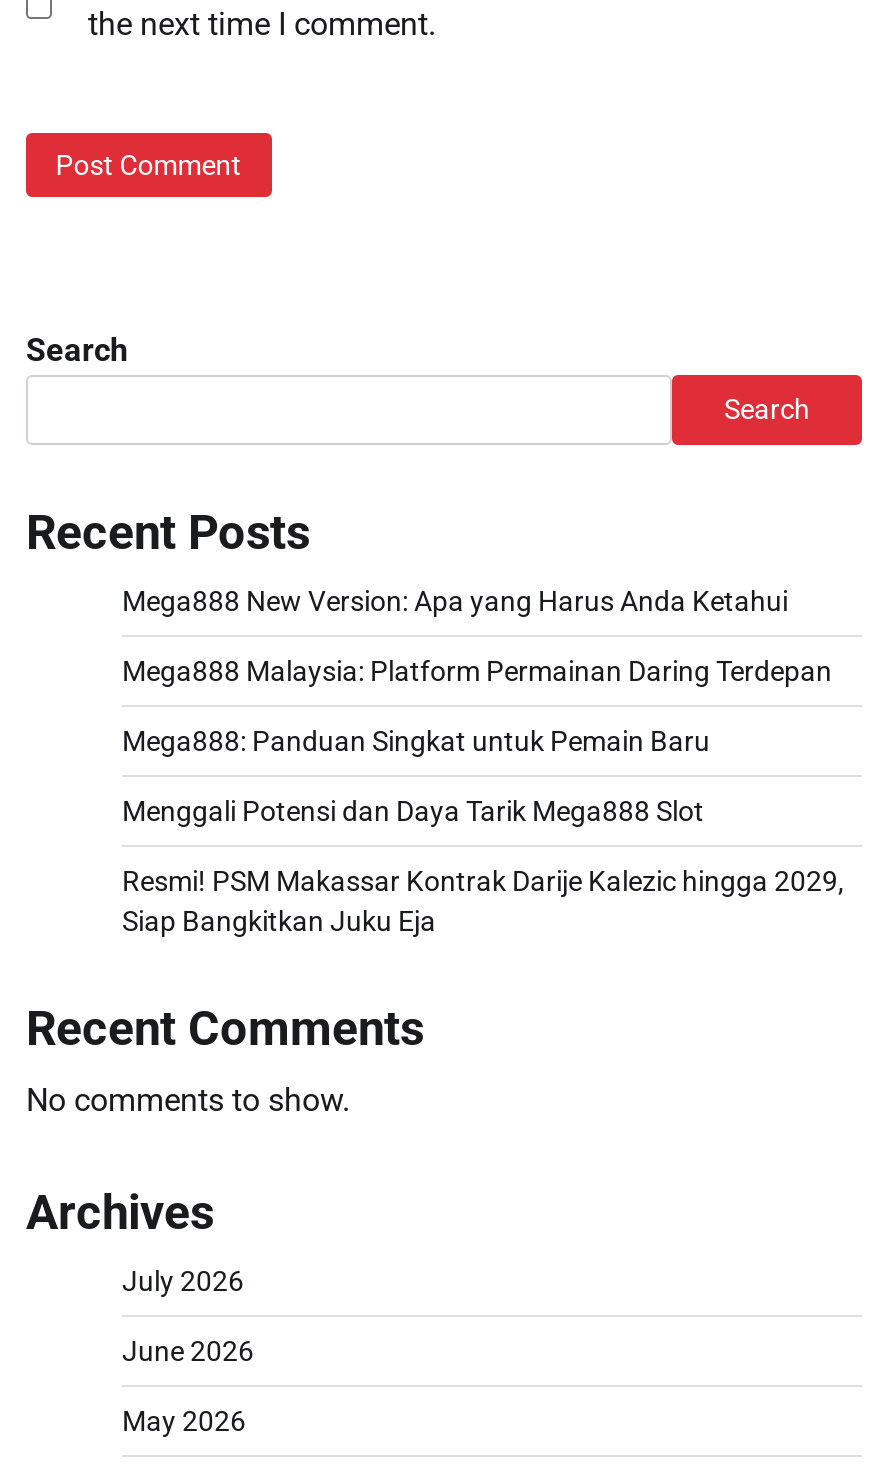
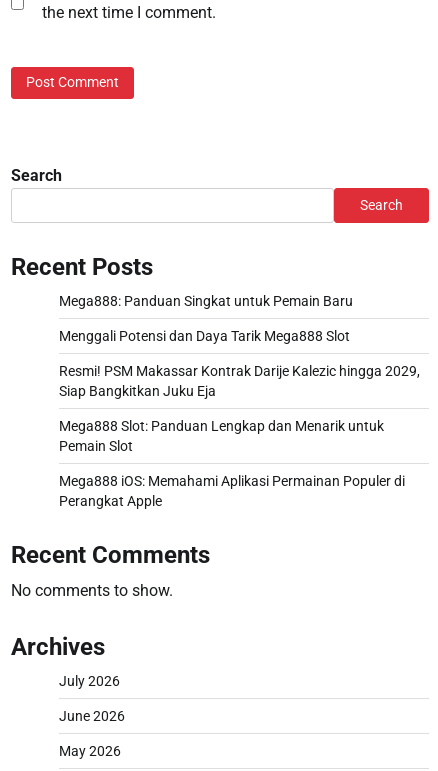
- Mega888 New Version: Apa yang Harus Anda Ketahui
- Mega888 Malaysia: Platform Permainan Daring Terdepan

moved up: Mega888: Panduan Singkat untuk Pemain Baru | Menggali Potensi dan Daya Tarik Mega888 Slot | Resmi! PSM Makassar Kontrak Darije Kalezic hingga 2029, | Siap Bangkitkan Juku Eja

+ Mega888 Slot: Panduan Lengkap dan Menarik untuk
+ Pemain Slot
+ Mega888 iOS: Memahami Aplikasi Permainan Populer di
+ Perangkat Apple
